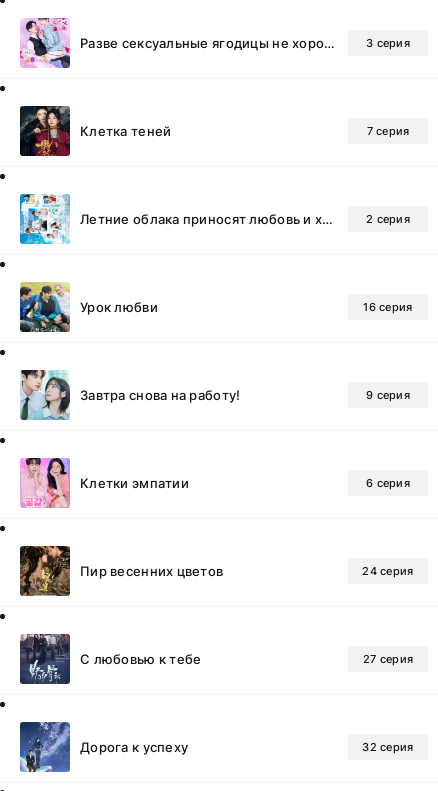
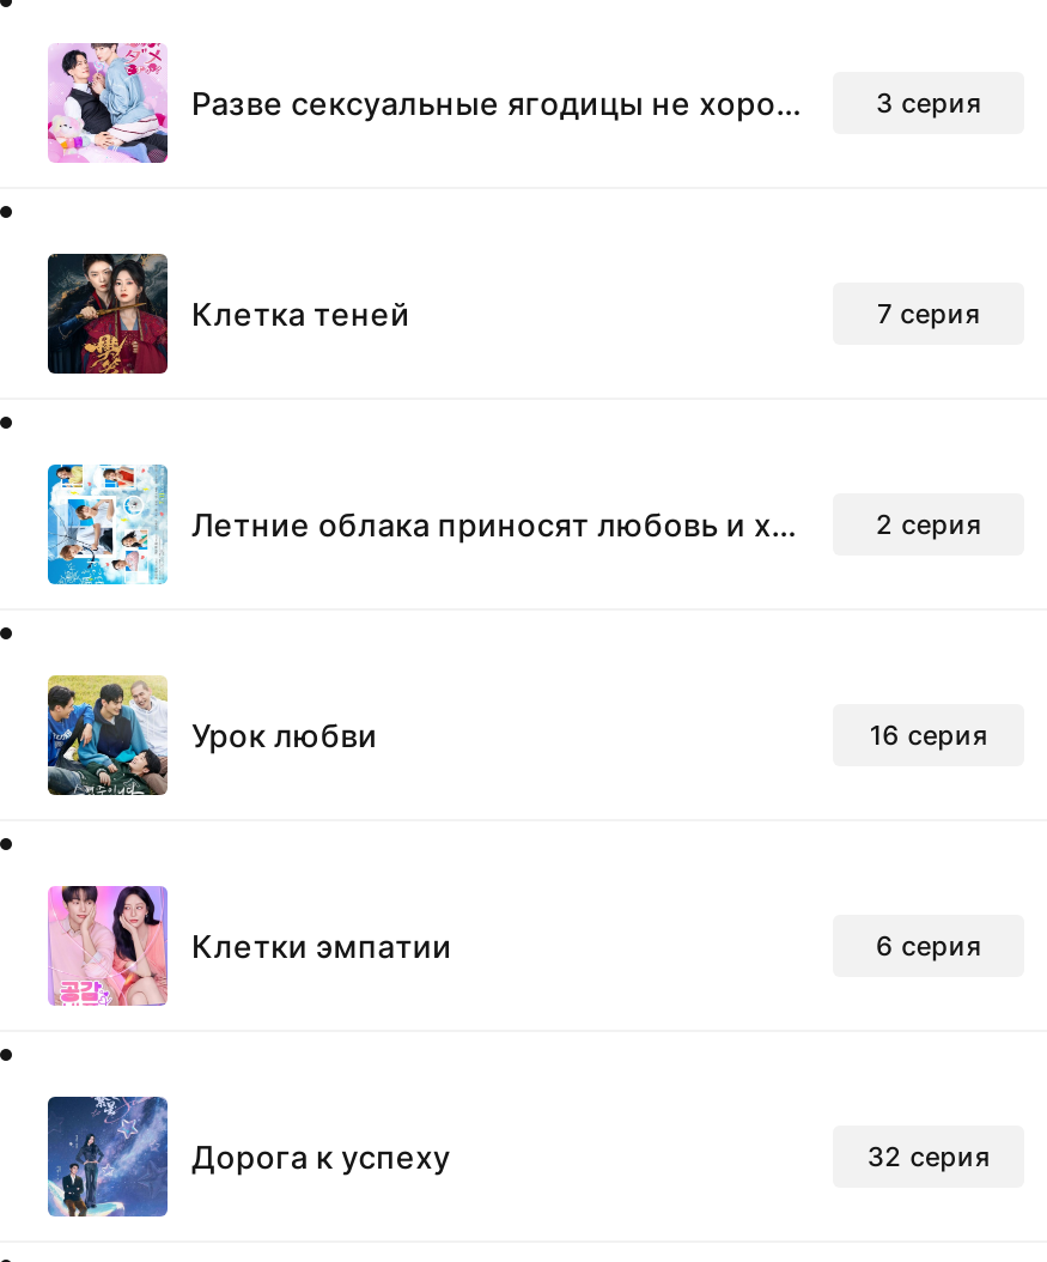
- [image]
- Завтра снова на работу!
- 9 серия

- [image]
- Пир весенних цветов
- 24 серия

- [image]
- С любовью к тебе
- 27 серия
